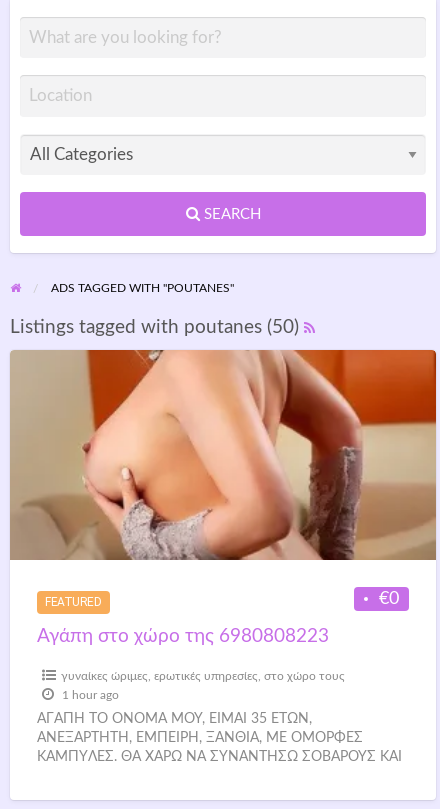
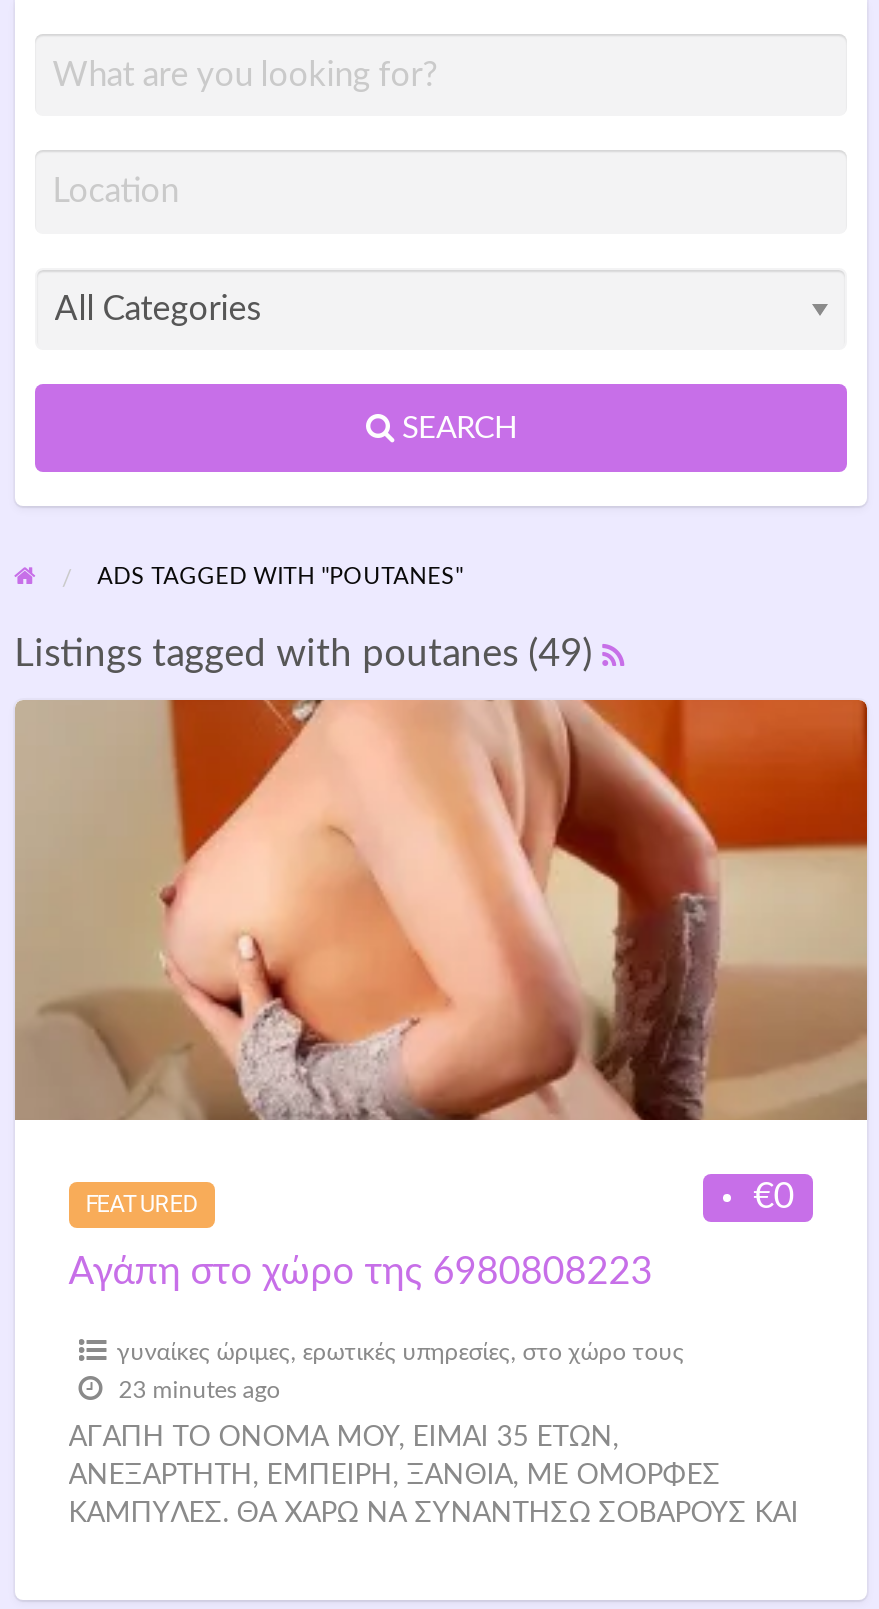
- Listings tagged with poutanes (50)
+ Listings tagged with poutanes (49)

- 1 hour ago
+ 23 minutes ago
